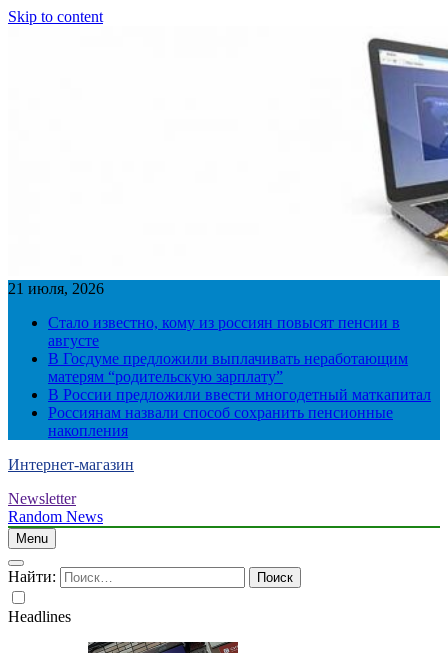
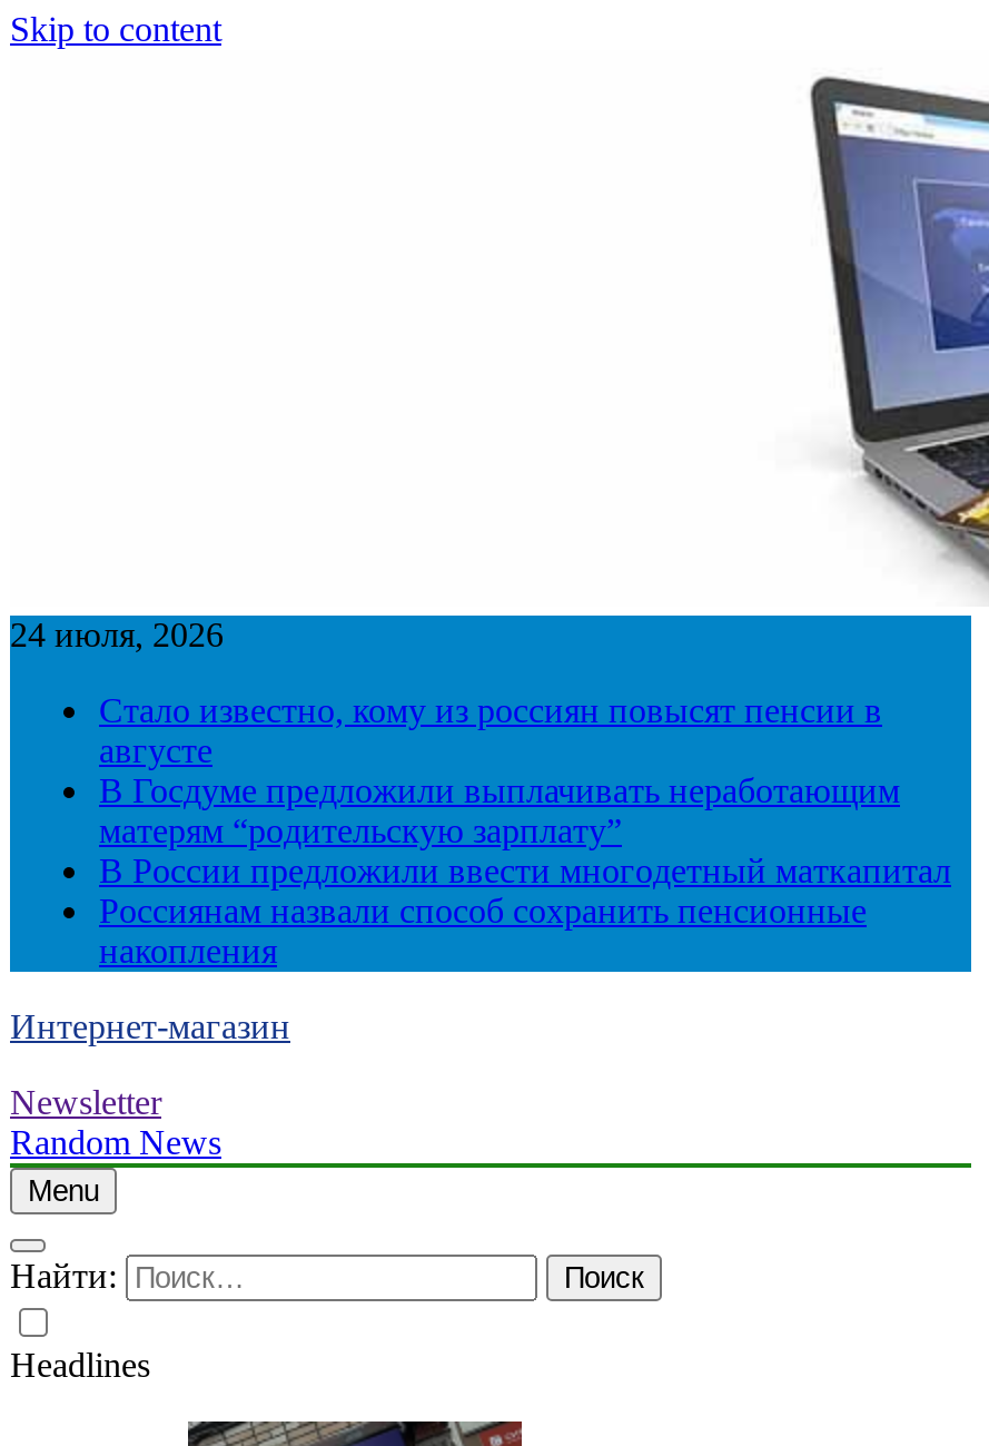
- 21 июля, 2026
+ 24 июля, 2026
